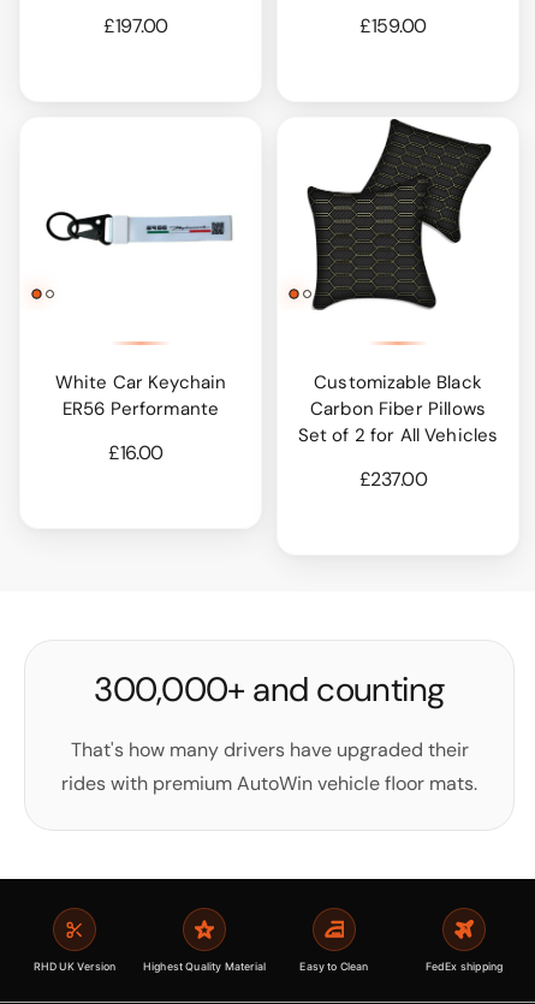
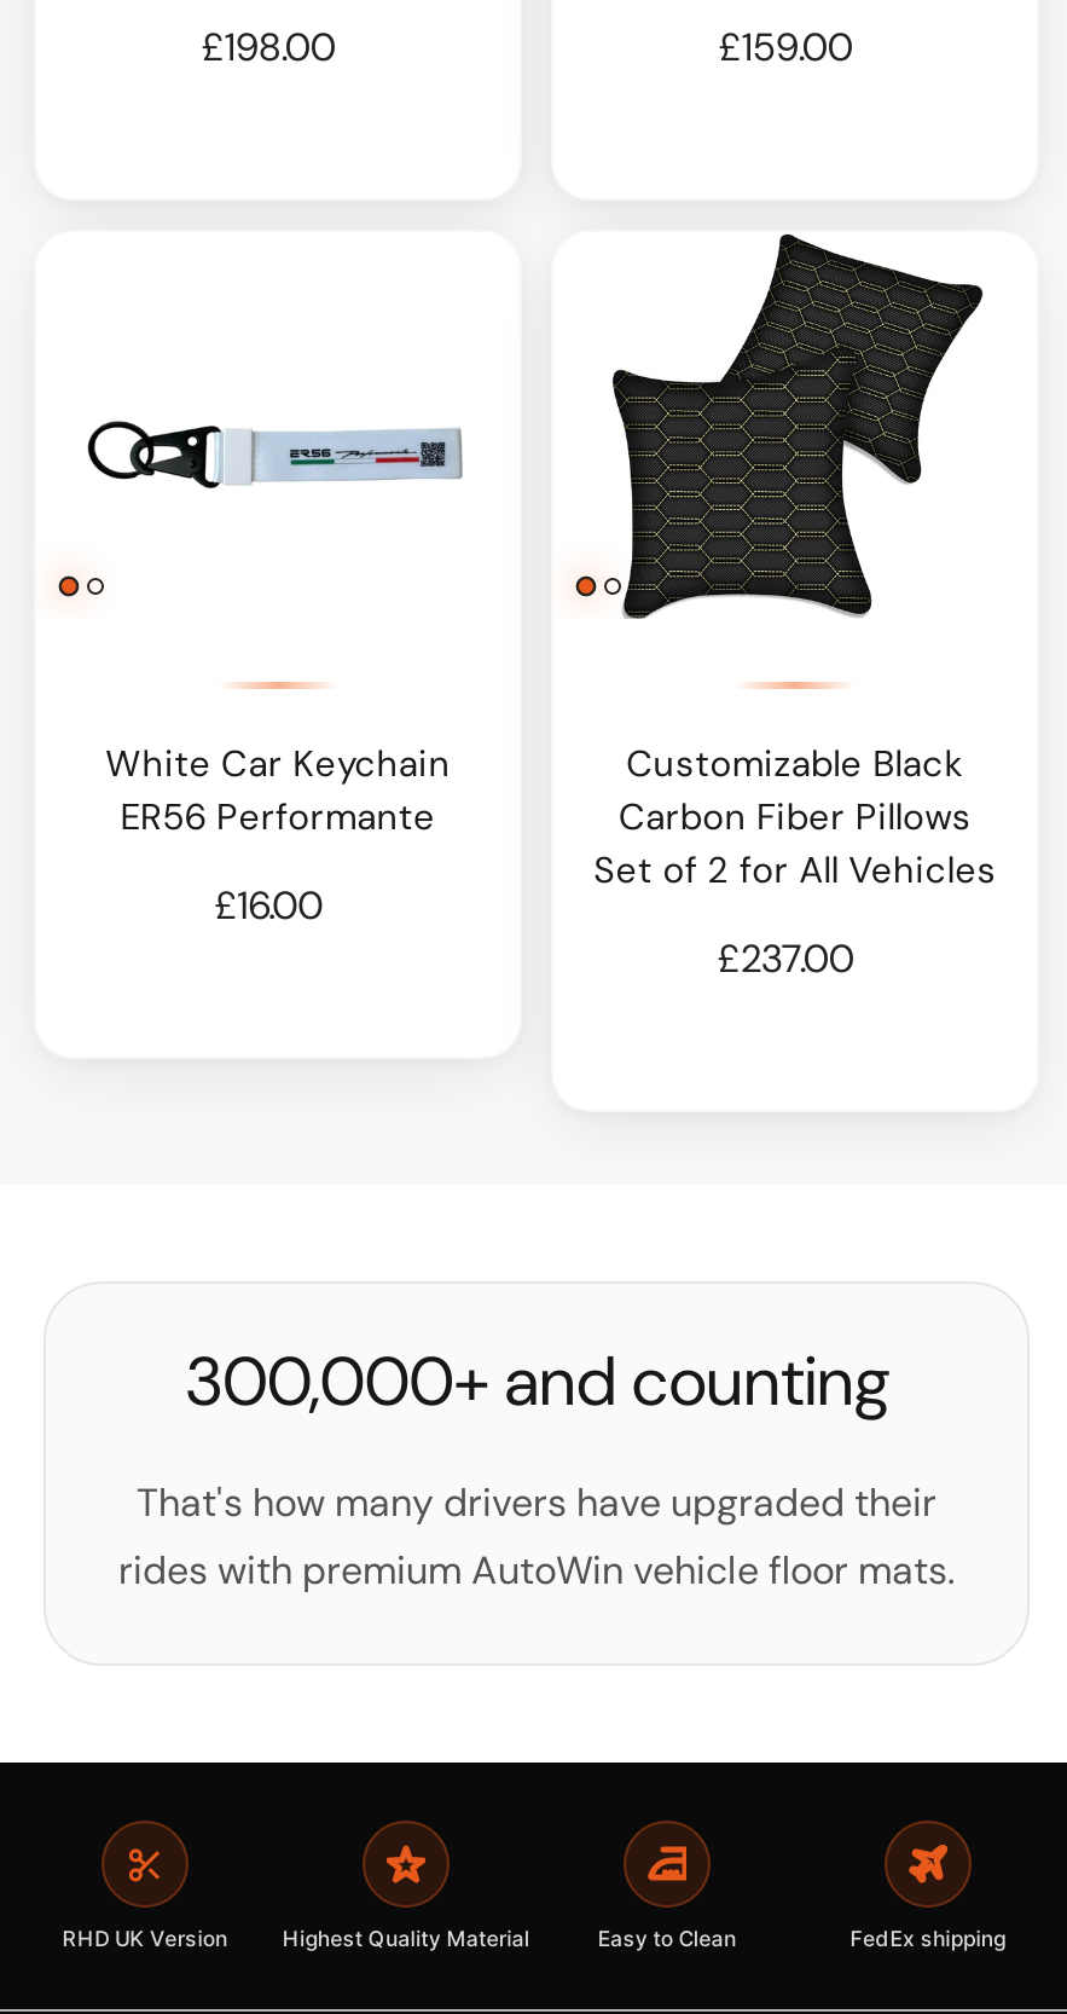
- £197.00
+ £198.00
